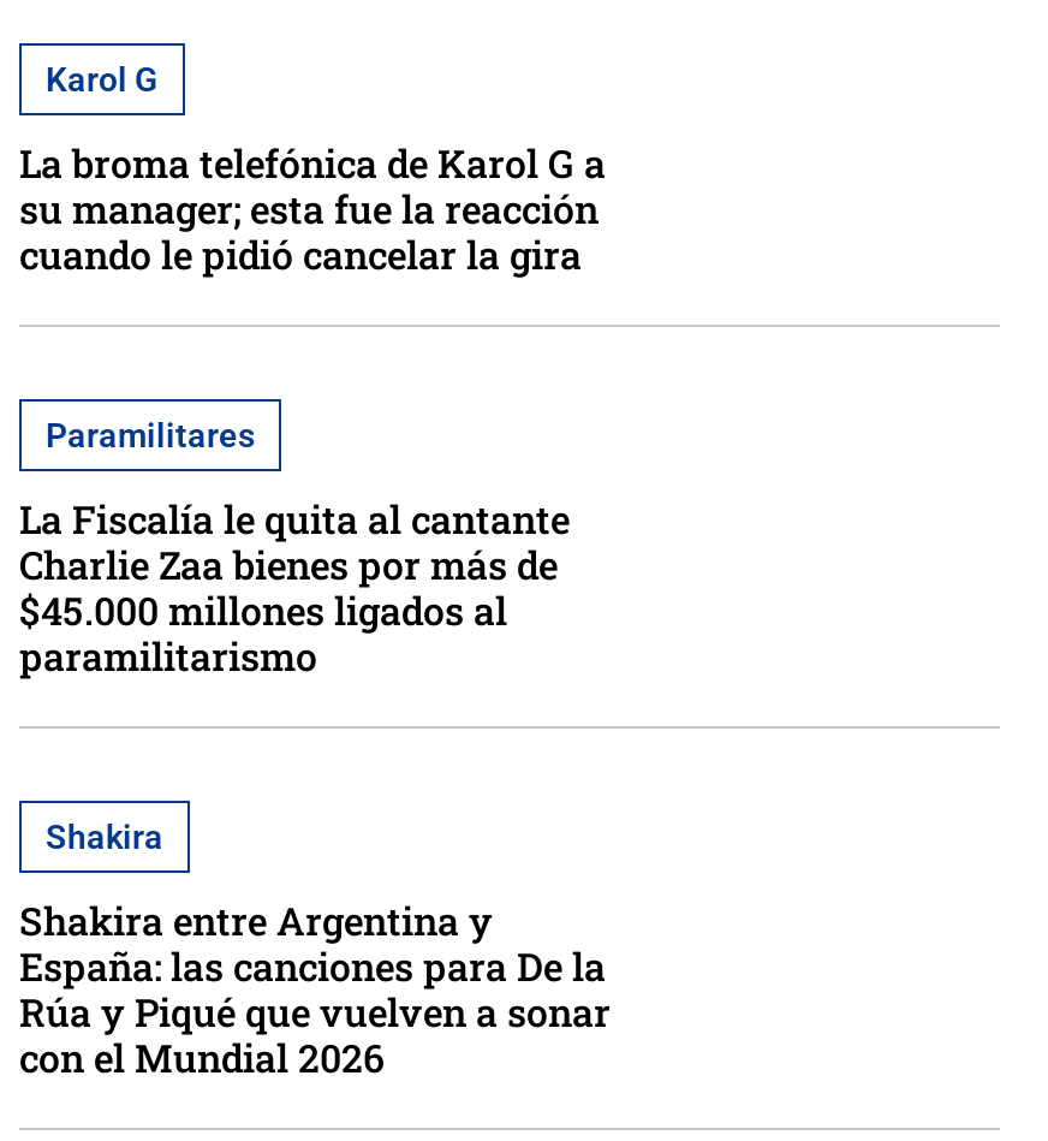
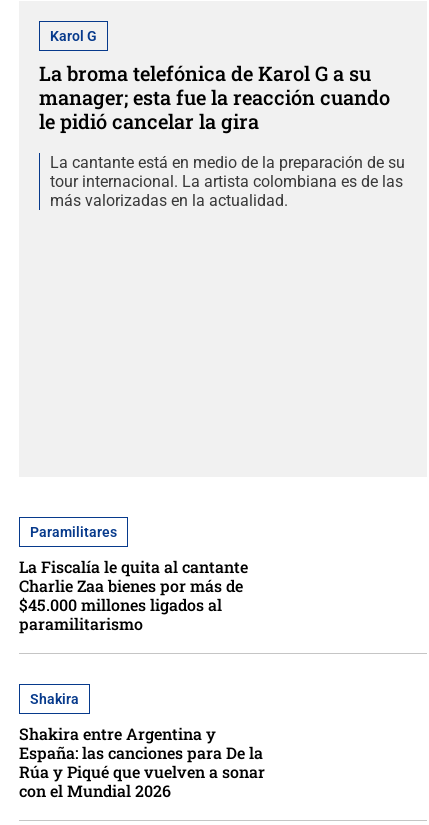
- La broma telefónica de Karol G a
- su manager; esta fue la reacción
- cuando le pidió cancelar la gira
+ La broma telefónica de Karol G a su
+ manager; esta fue la reacción cuando
+ le pidió cancelar la gira
+ La cantante está en medio de la preparación de su
+ tour internacional. La artista colombiana es de las
+ más valorizadas en la actualidad.
